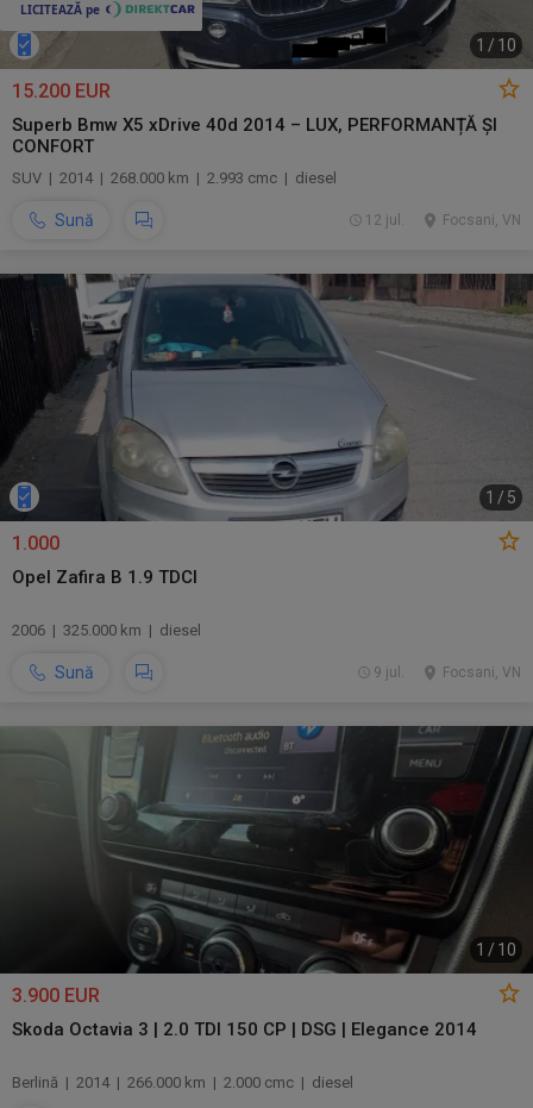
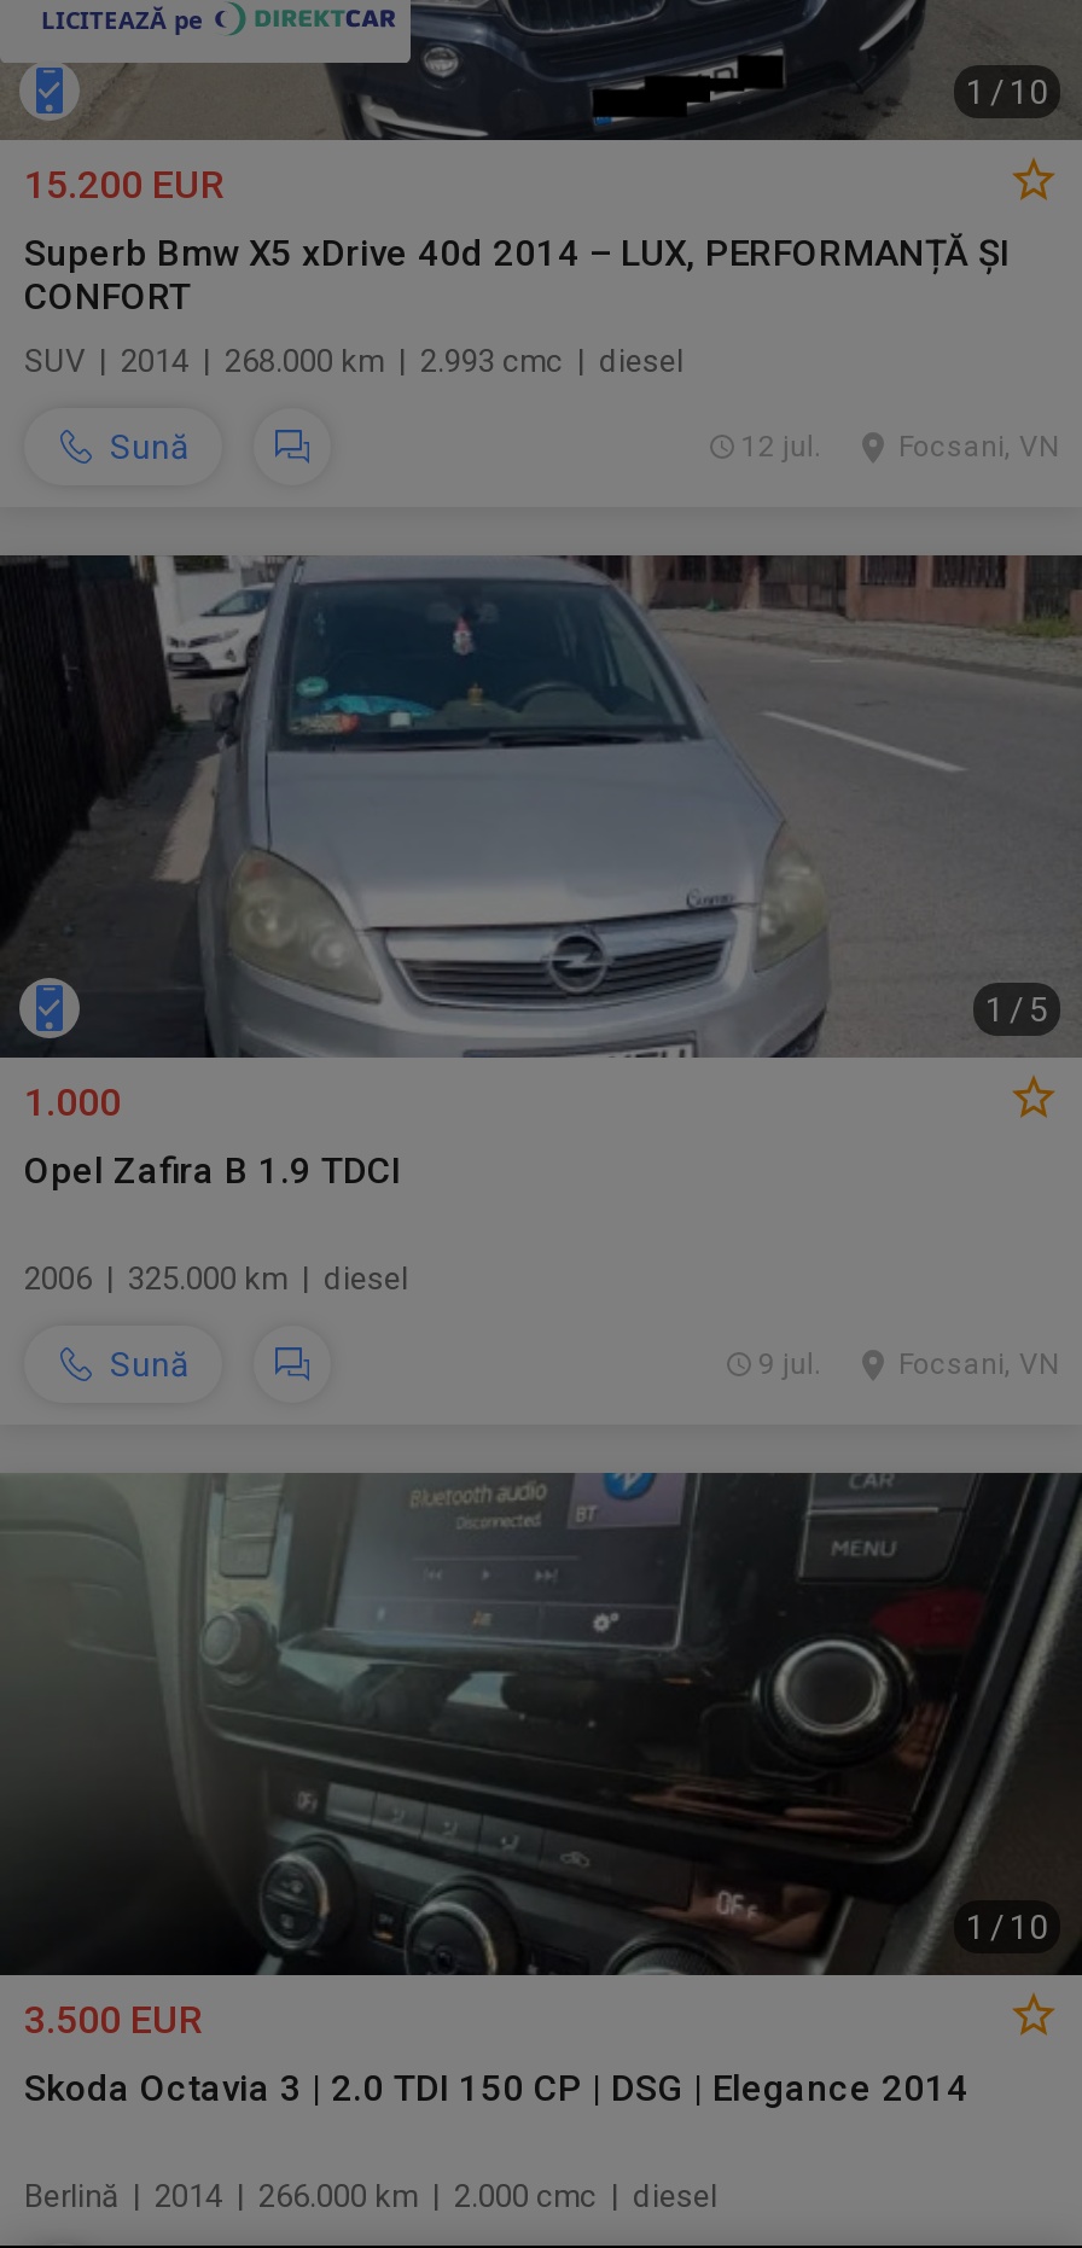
- 3.900 EUR
+ 3.500 EUR
